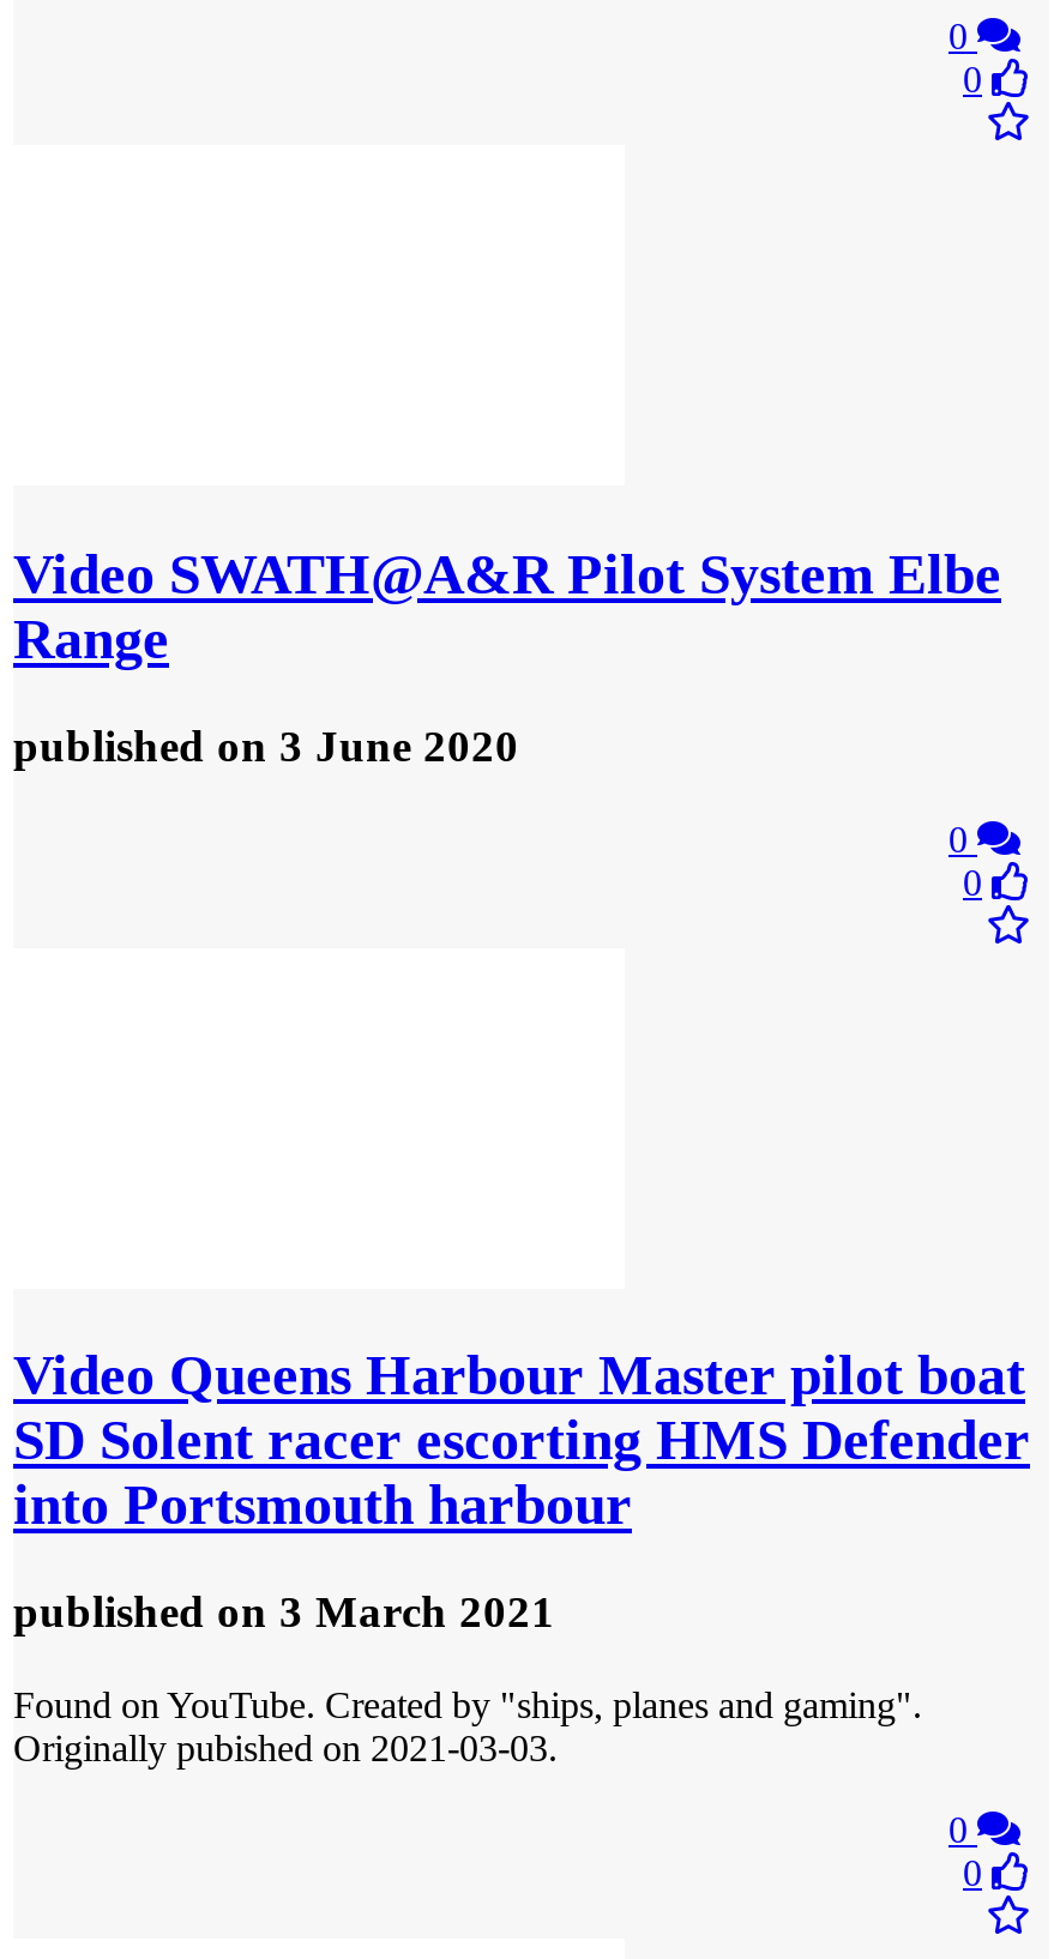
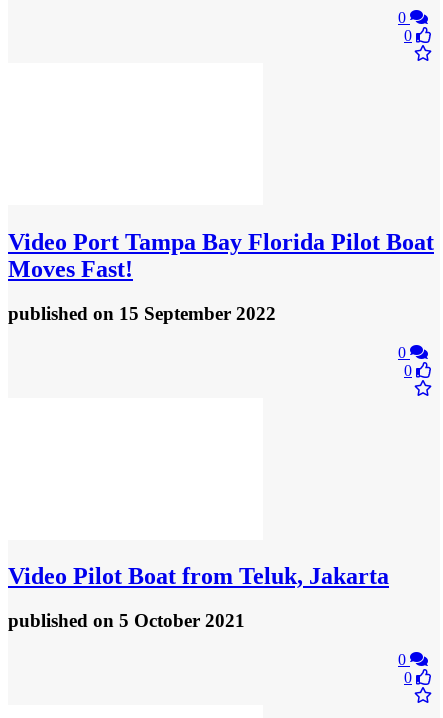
- Video SWATH@A&R Pilot System Elbe
- Range
+ Video Port Tampa Bay Florida Pilot Boat
+ Moves Fast!

- published on 3 June 2020
+ published on 15 September 2022

- Video Queens Harbour Master pilot boat
- SD Solent racer escorting HMS Defender
- into Portsmouth harbour
- published on 3 March 2021
- Found on YouTube. Created by "ships, planes and gaming".
- Originally pubished on 2021-03-03.
+ Video Pilot Boat from Teluk, Jakarta
+ published on 5 October 2021
